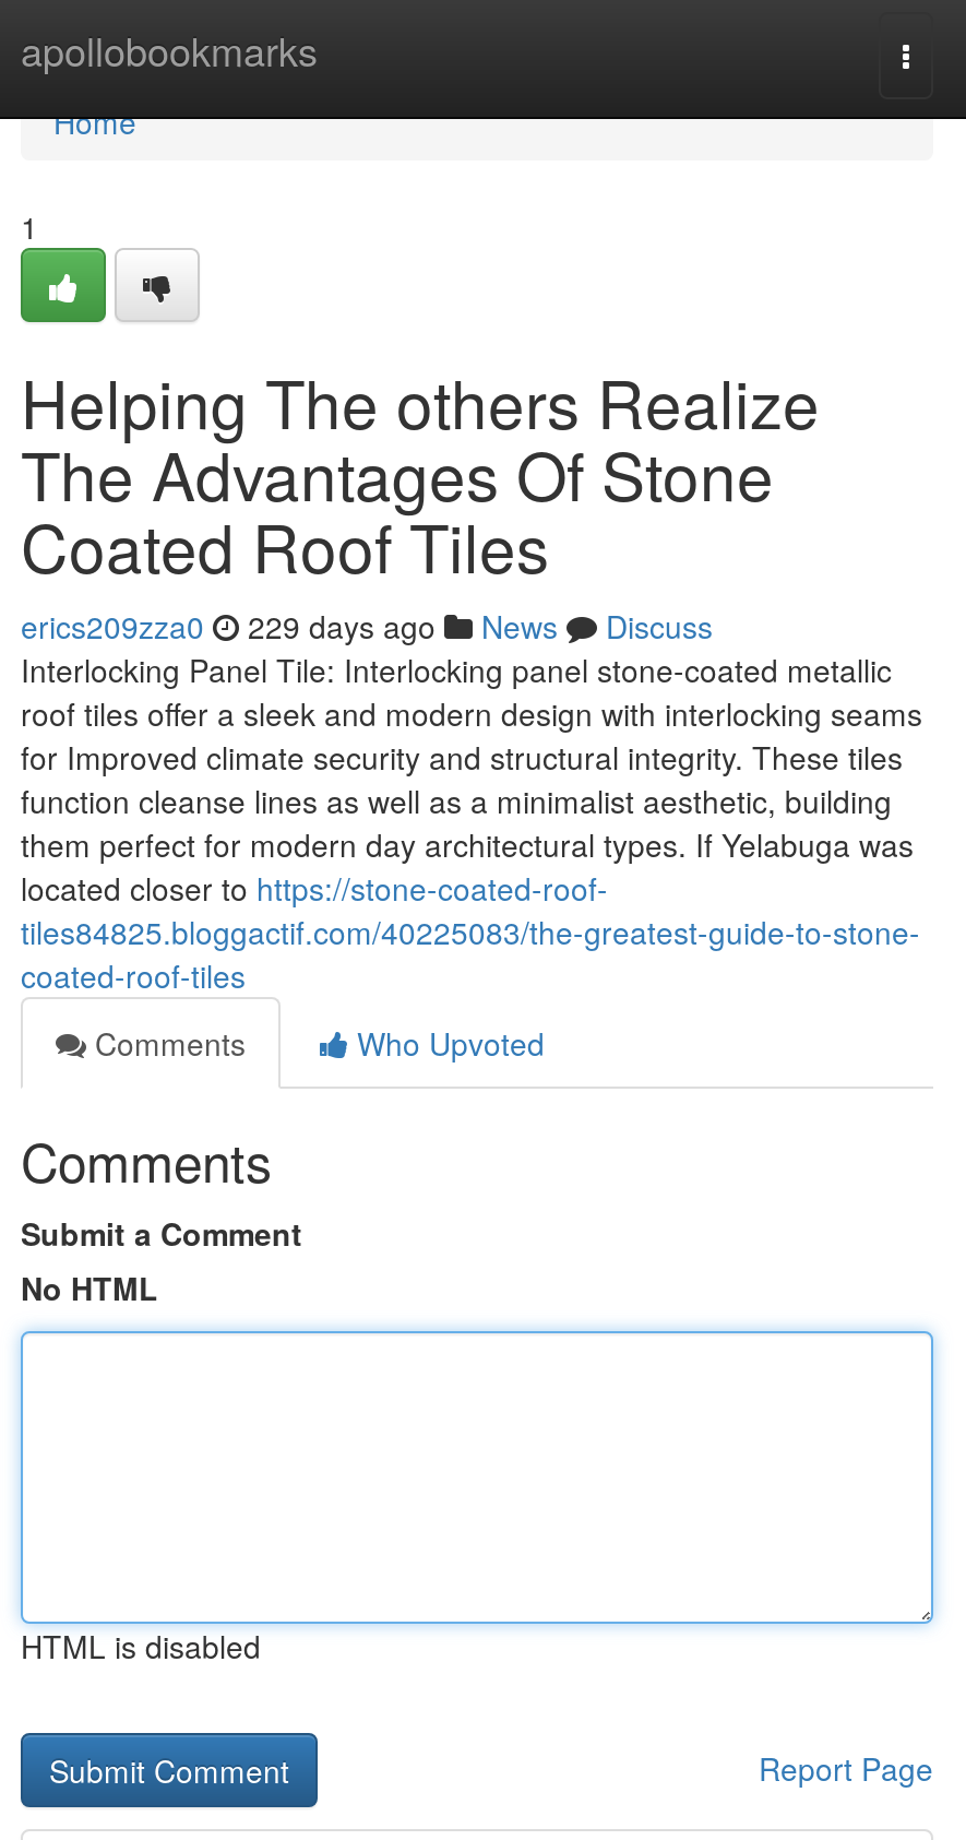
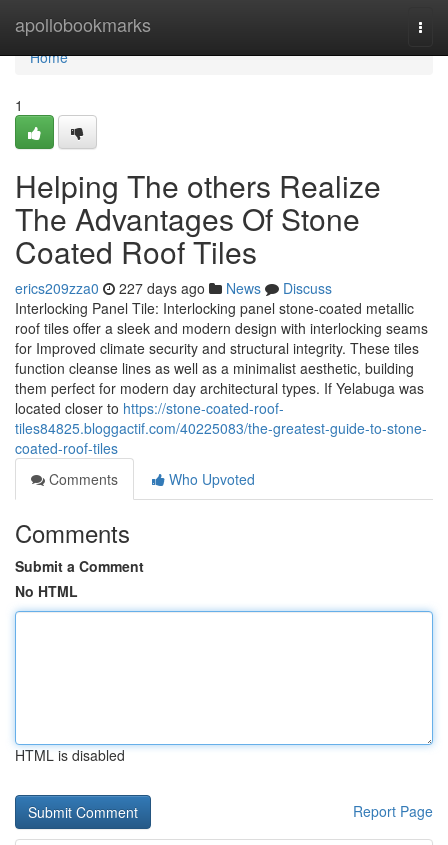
- erics209zza0 229 days ago News Discuss
+ erics209zza0 227 days ago News Discuss
